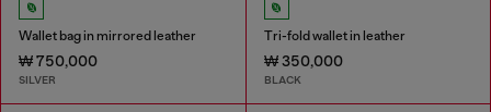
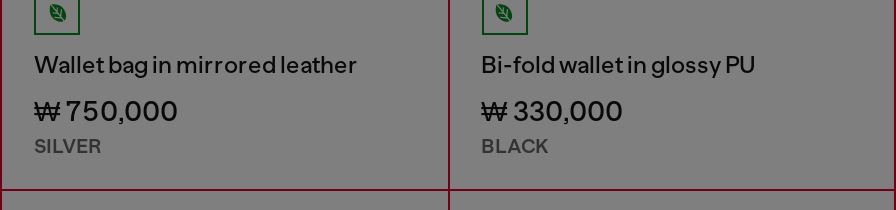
- Tri-fold wallet in leather
+ Bi-fold wallet in glossy PU

- ₩ 350,000
+ ₩ 330,000
